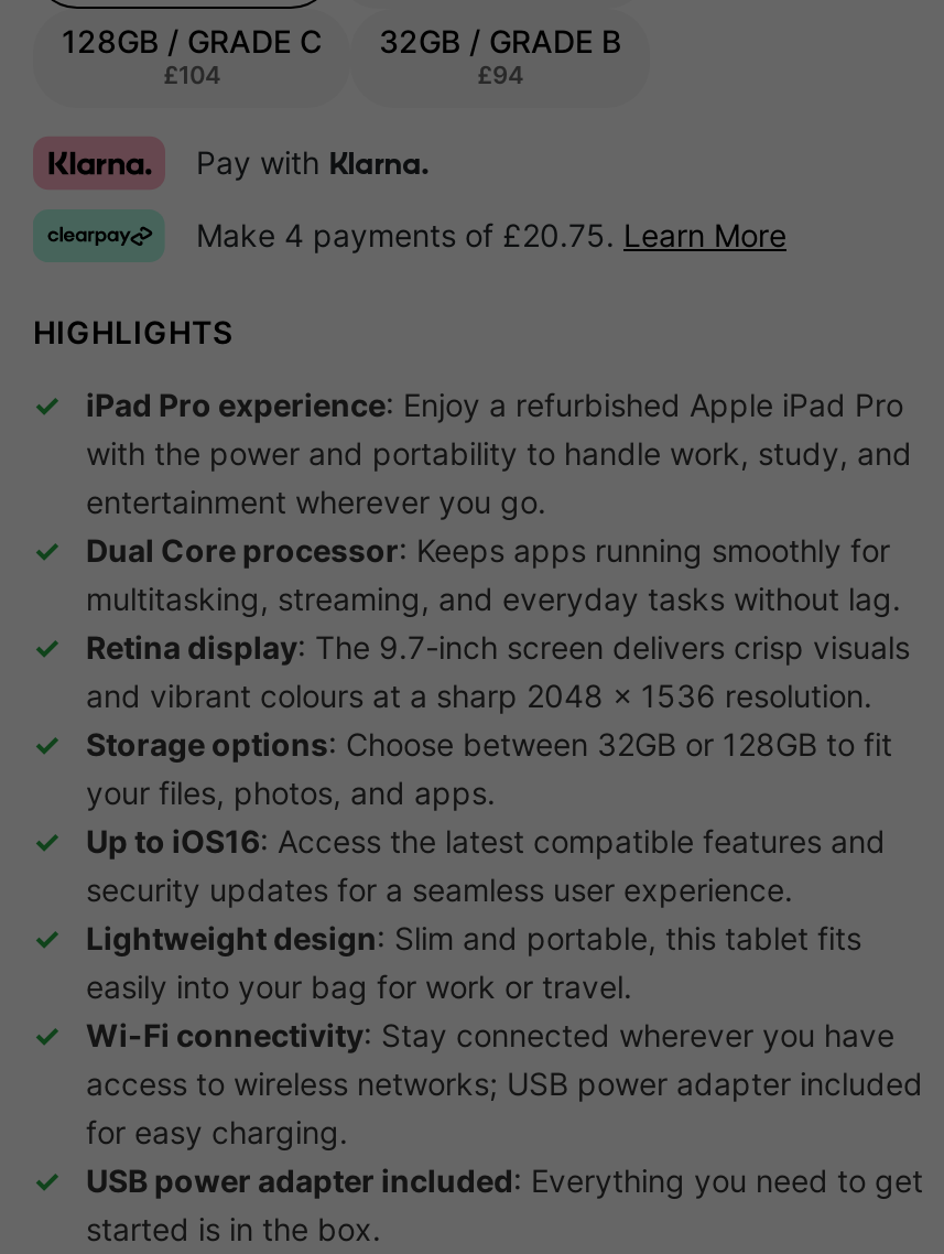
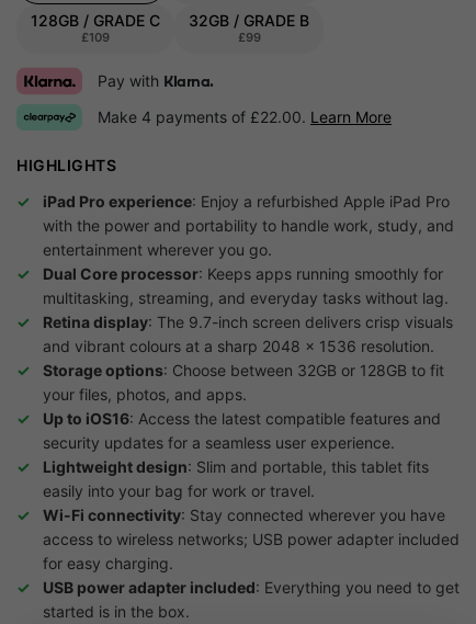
- £104
+ £109

- £94
+ £99

- Make 4 payments of £20.75. Learn More
+ Make 4 payments of £22.00. Learn More
